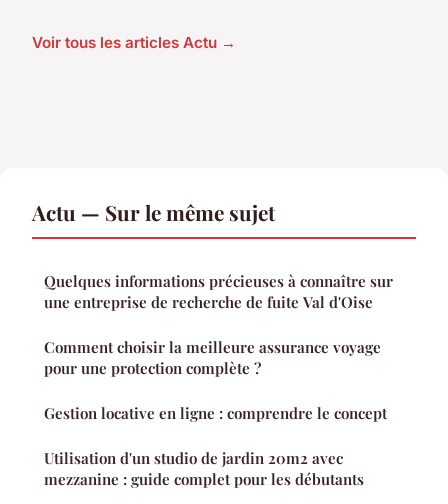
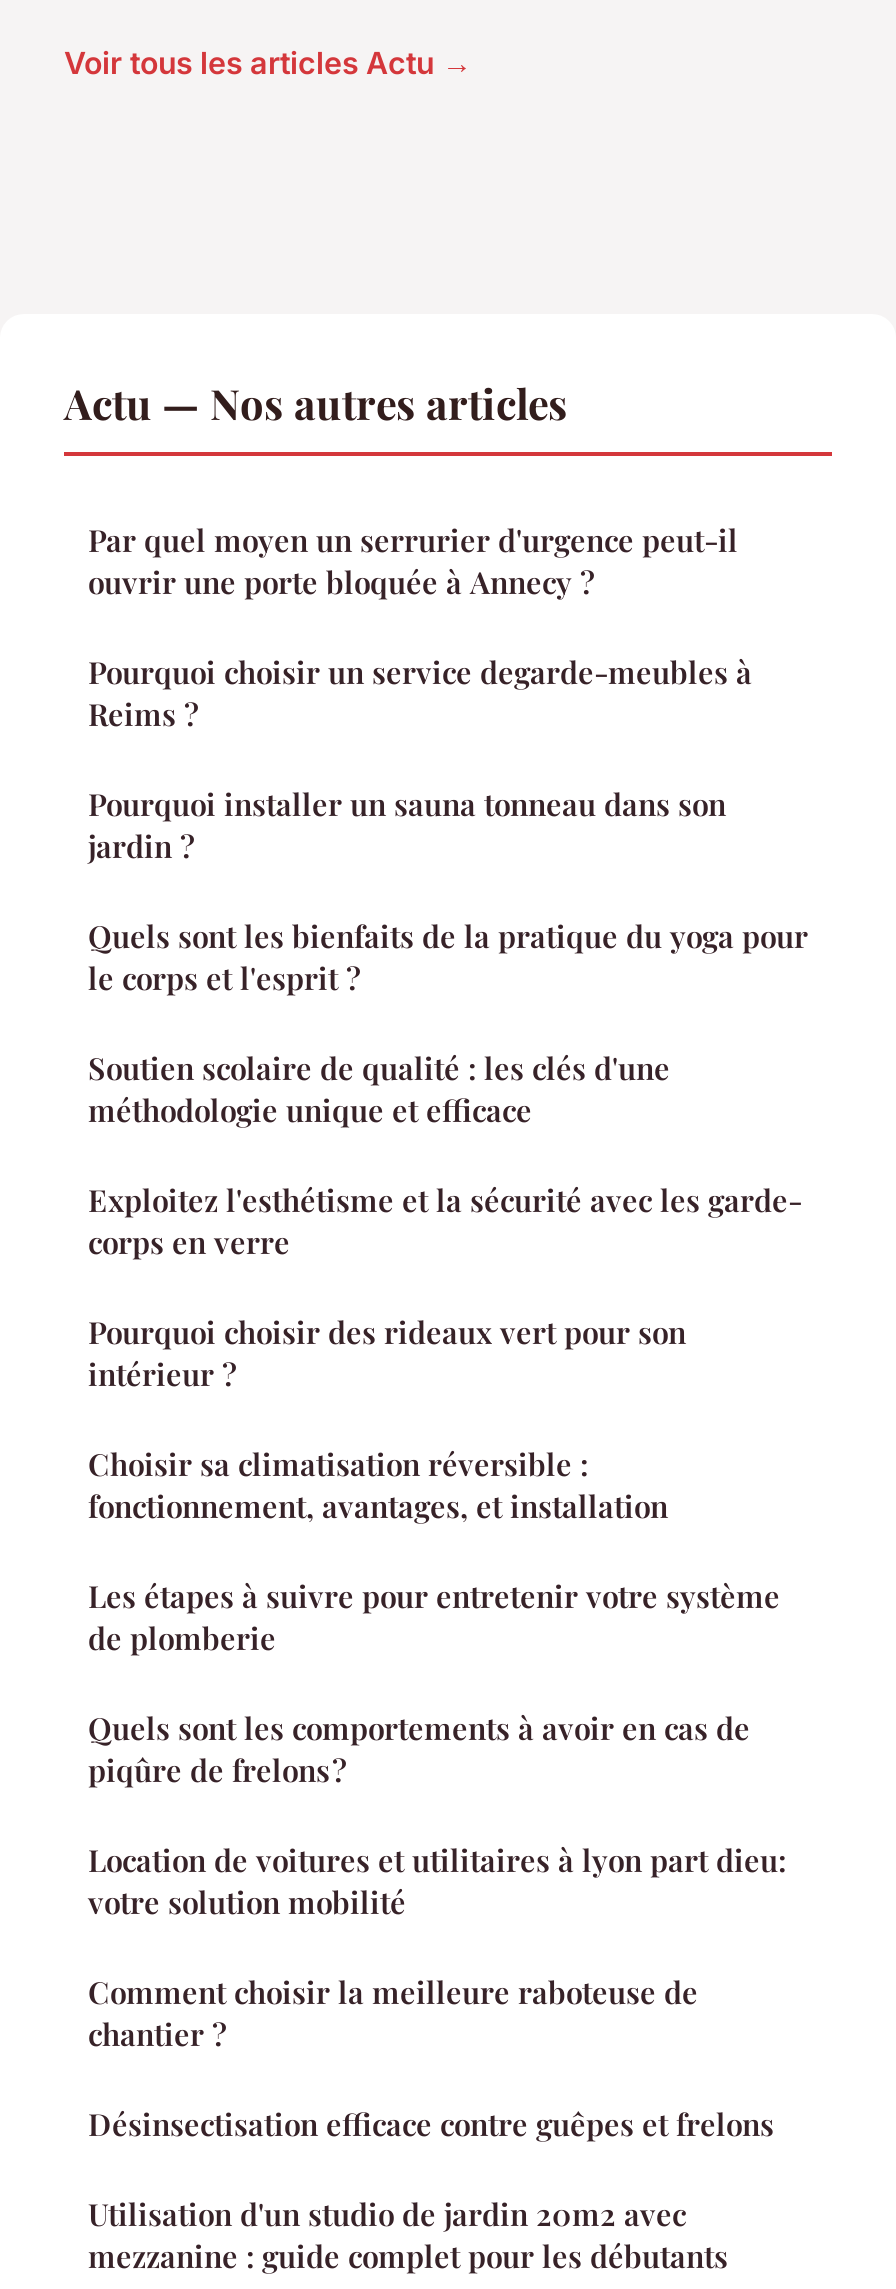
- Actu — Sur le même sujet
- Quelques informations précieuses à connaître sur
- une entreprise de recherche de fuite Val d'Oise
- Comment choisir la meilleure assurance voyage
- pour une protection complète ?
- Gestion locative en ligne : comprendre le concept
+ Actu — Nos autres articles
+ Par quel moyen un serrurier d'urgence peut-il
+ ouvrir une porte bloquée à Annecy ?
+ Pourquoi choisir un service degarde-meubles à
+ Reims ?
+ Pourquoi installer un sauna tonneau dans son
+ jardin ?
+ Quels sont les bienfaits de la pratique du yoga pour
+ le corps et l'esprit ?
+ Soutien scolaire de qualité : les clés d'une
+ méthodologie unique et efficace
+ Exploitez l'esthétisme et la sécurité avec les garde-
+ corps en verre
+ Pourquoi choisir des rideaux vert pour son
+ intérieur ?
+ Choisir sa climatisation réversible :
+ fonctionnement, avantages, et installation
+ Les étapes à suivre pour entretenir votre système
+ de plomberie
+ Quels sont les comportements à avoir en cas de
+ piqûre de frelons ?
+ Location de voitures et utilitaires à lyon part dieu:
+ votre solution mobilité
+ Comment choisir la meilleure raboteuse de
+ chantier ?
+ Désinsectisation efficace contre guêpes et frelons
